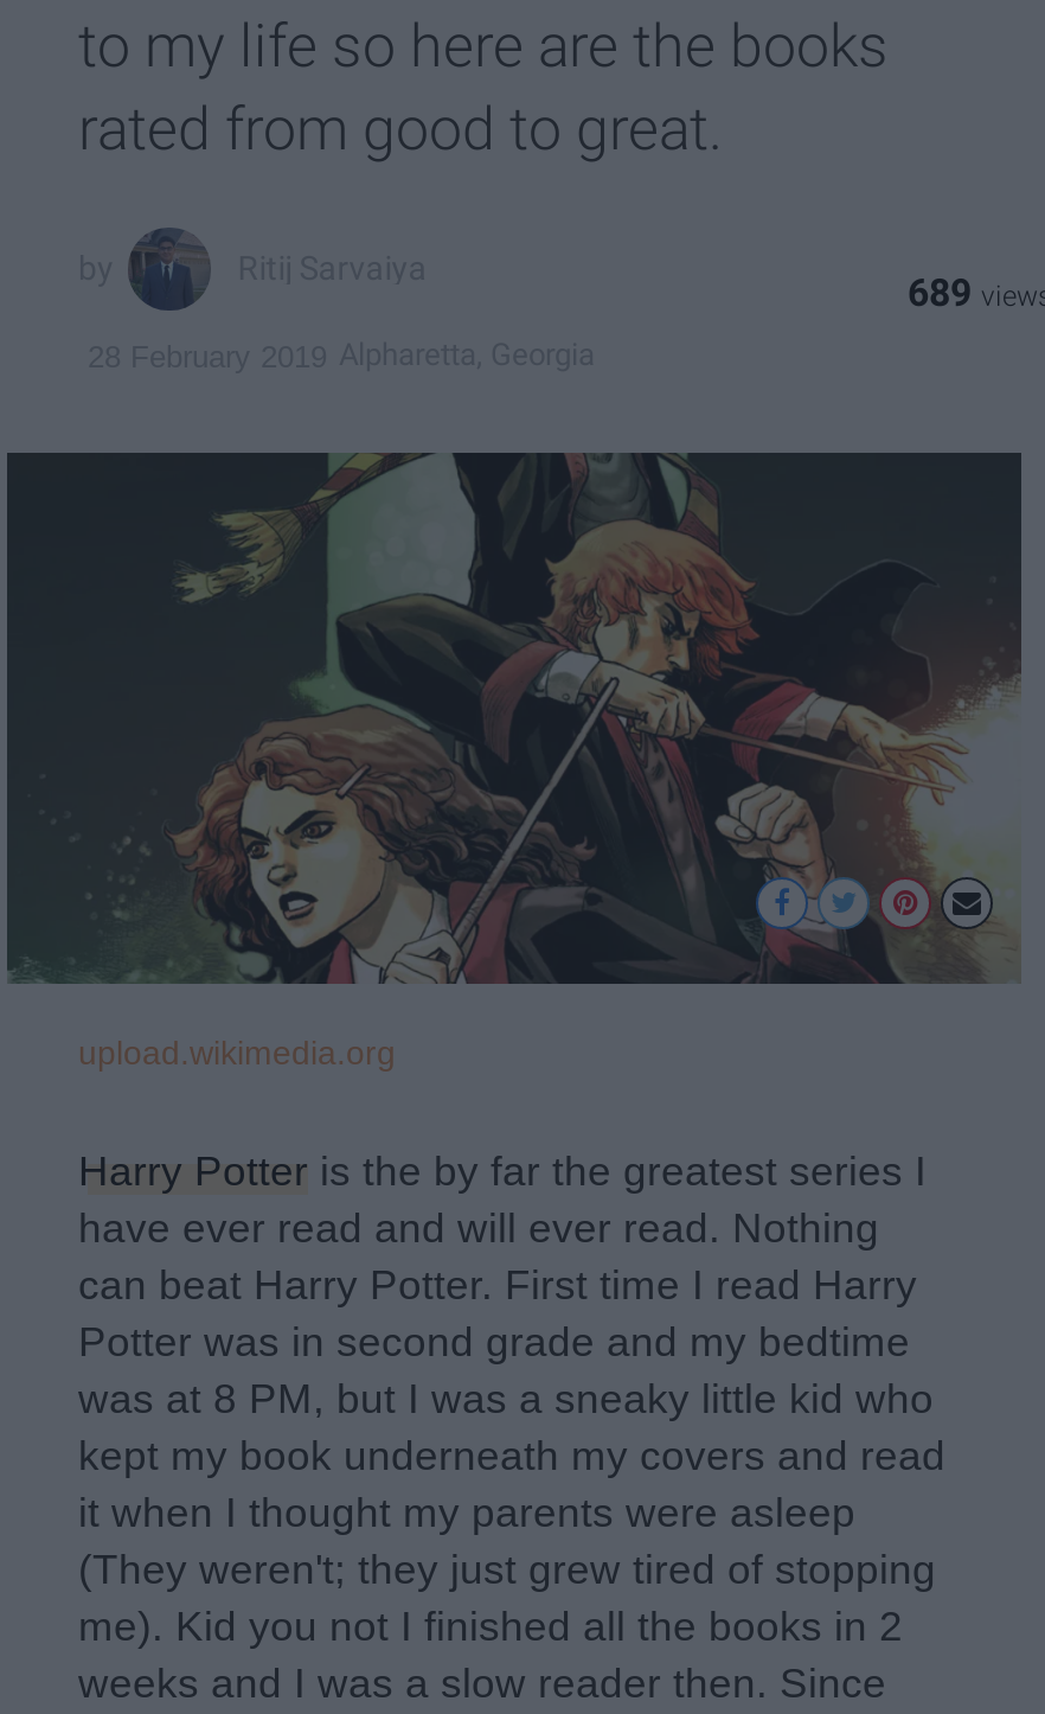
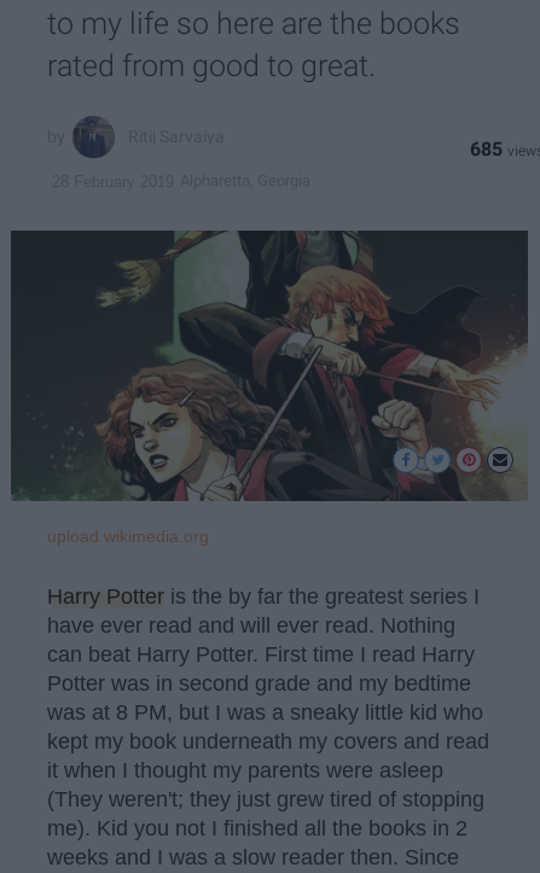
- 689
+ 685
